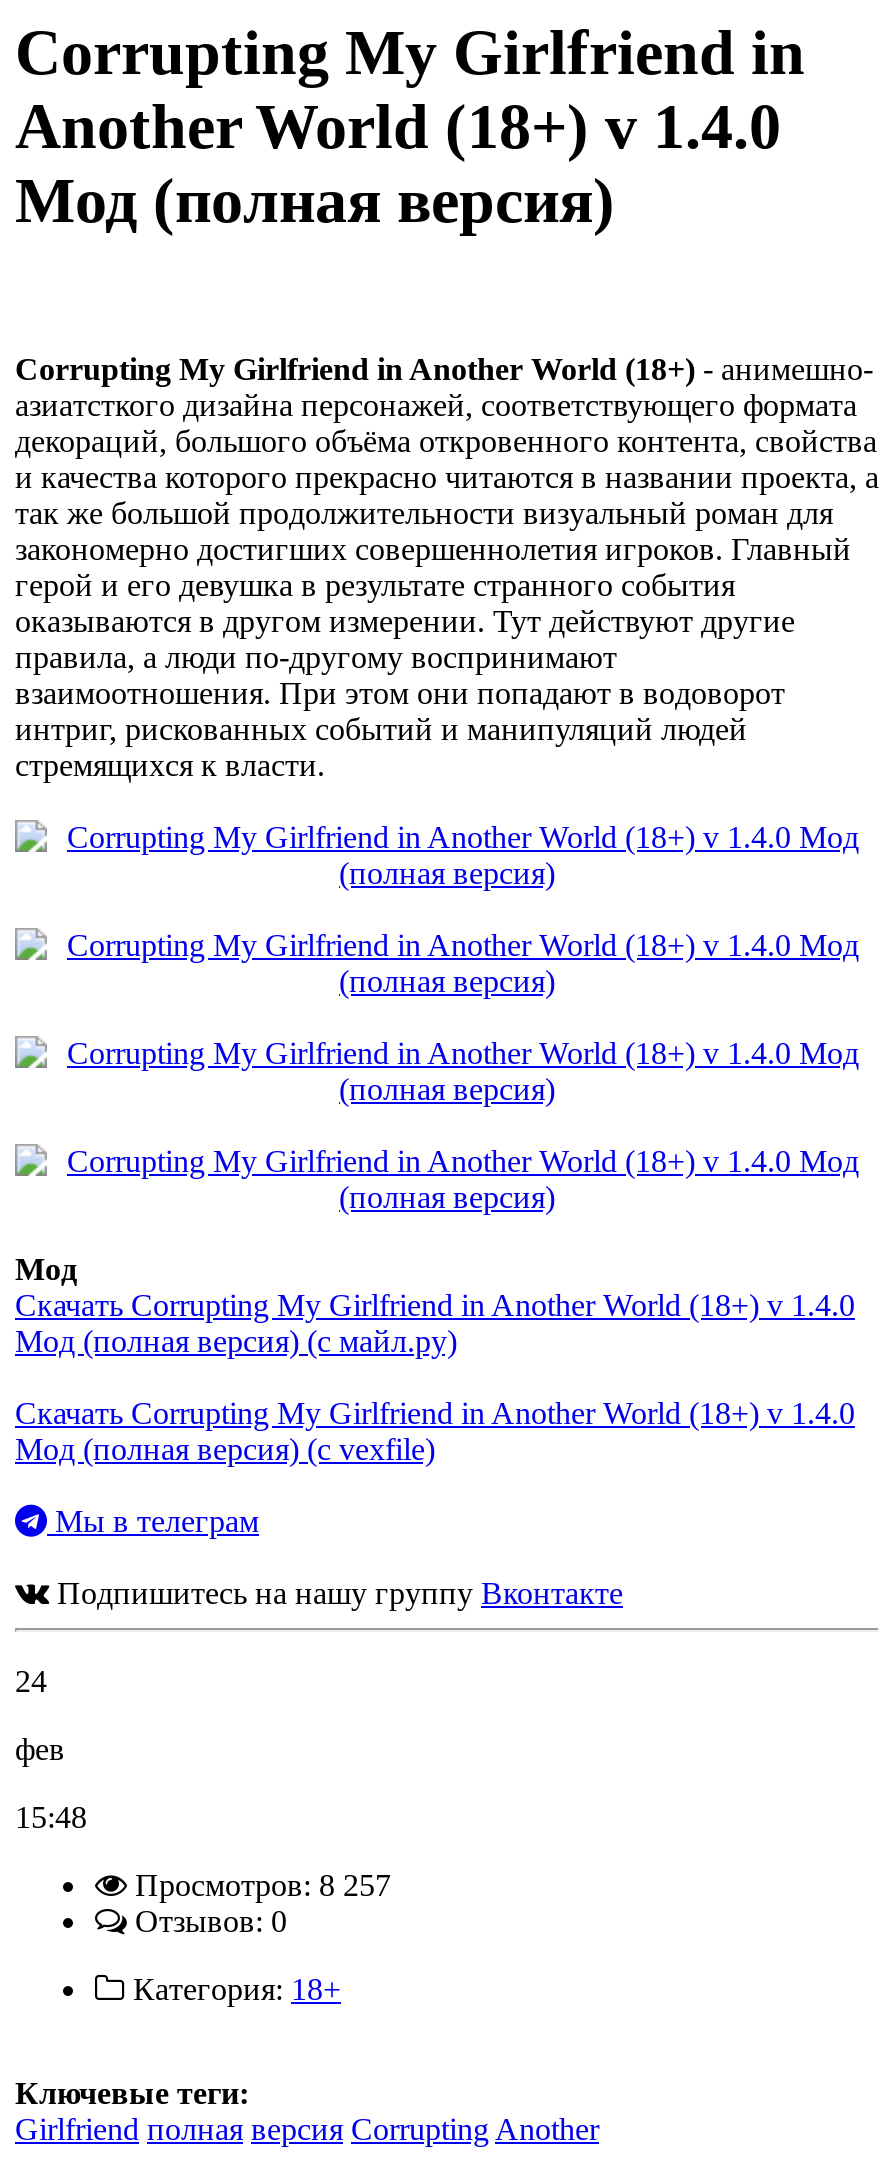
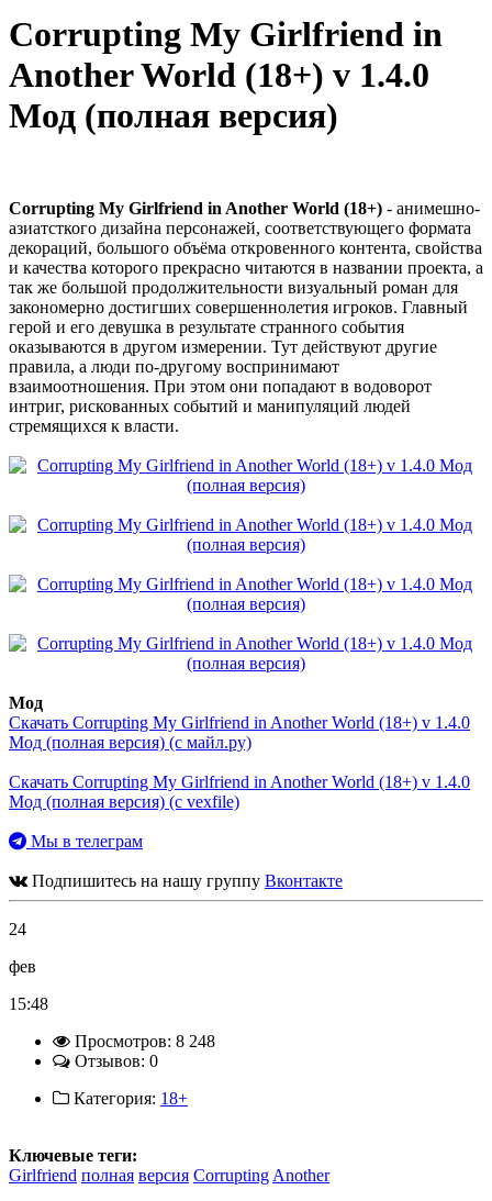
- Просмотров: 8 257
+ Просмотров: 8 248
